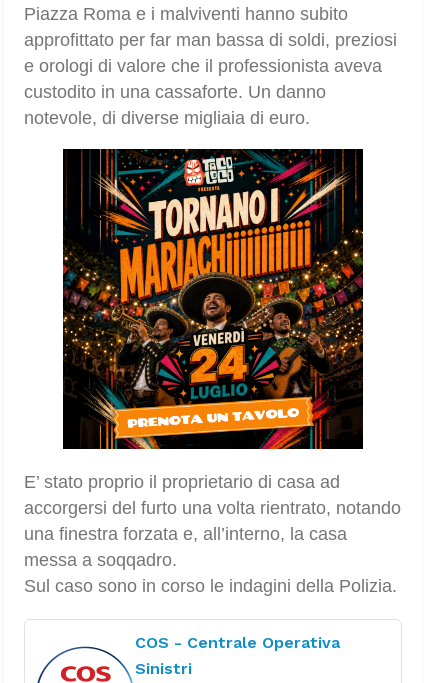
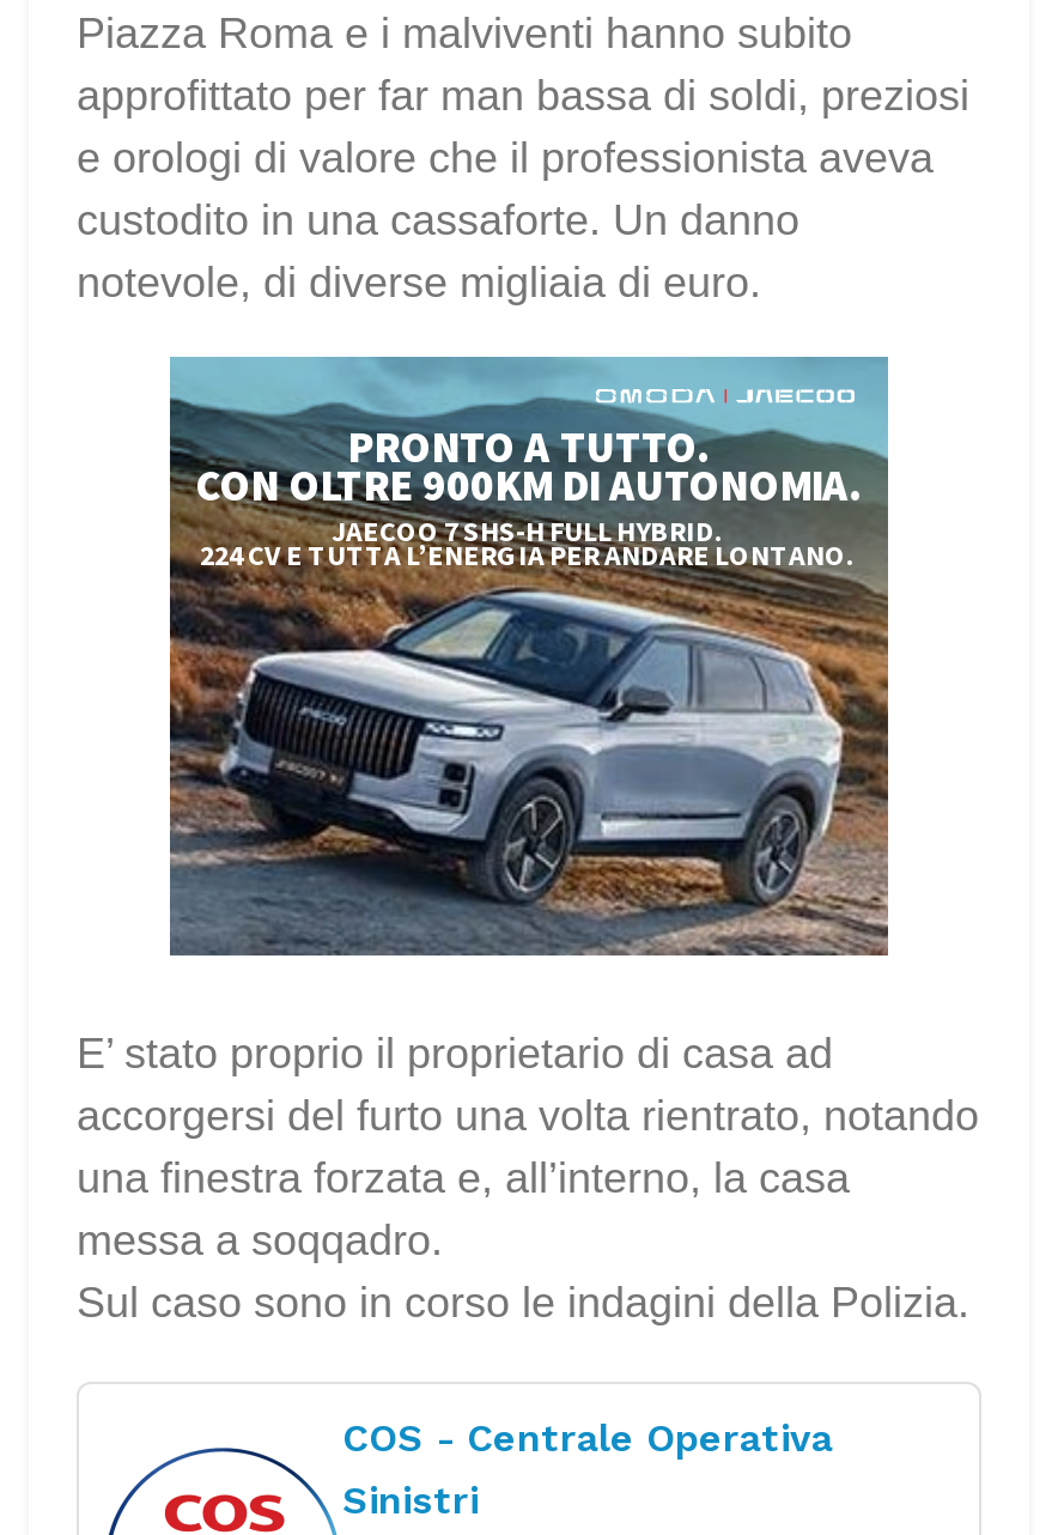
- [image]
+ [image]
